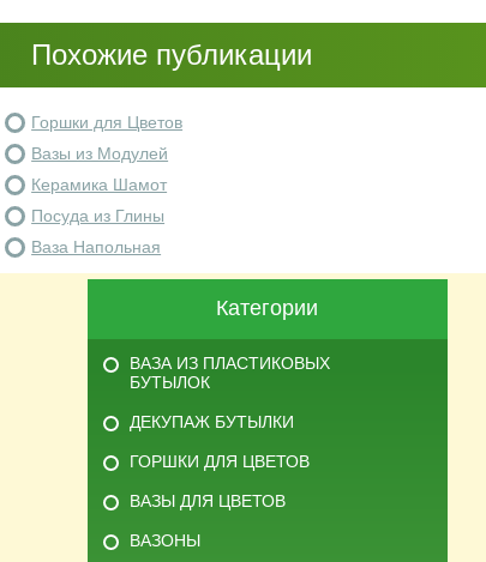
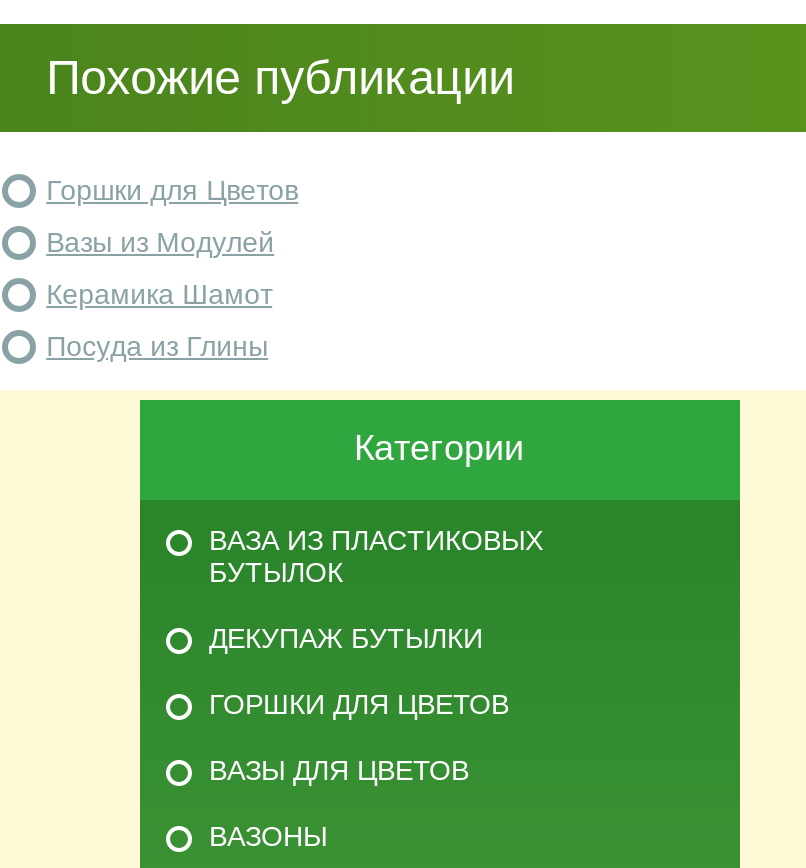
- Ваза Напольная
